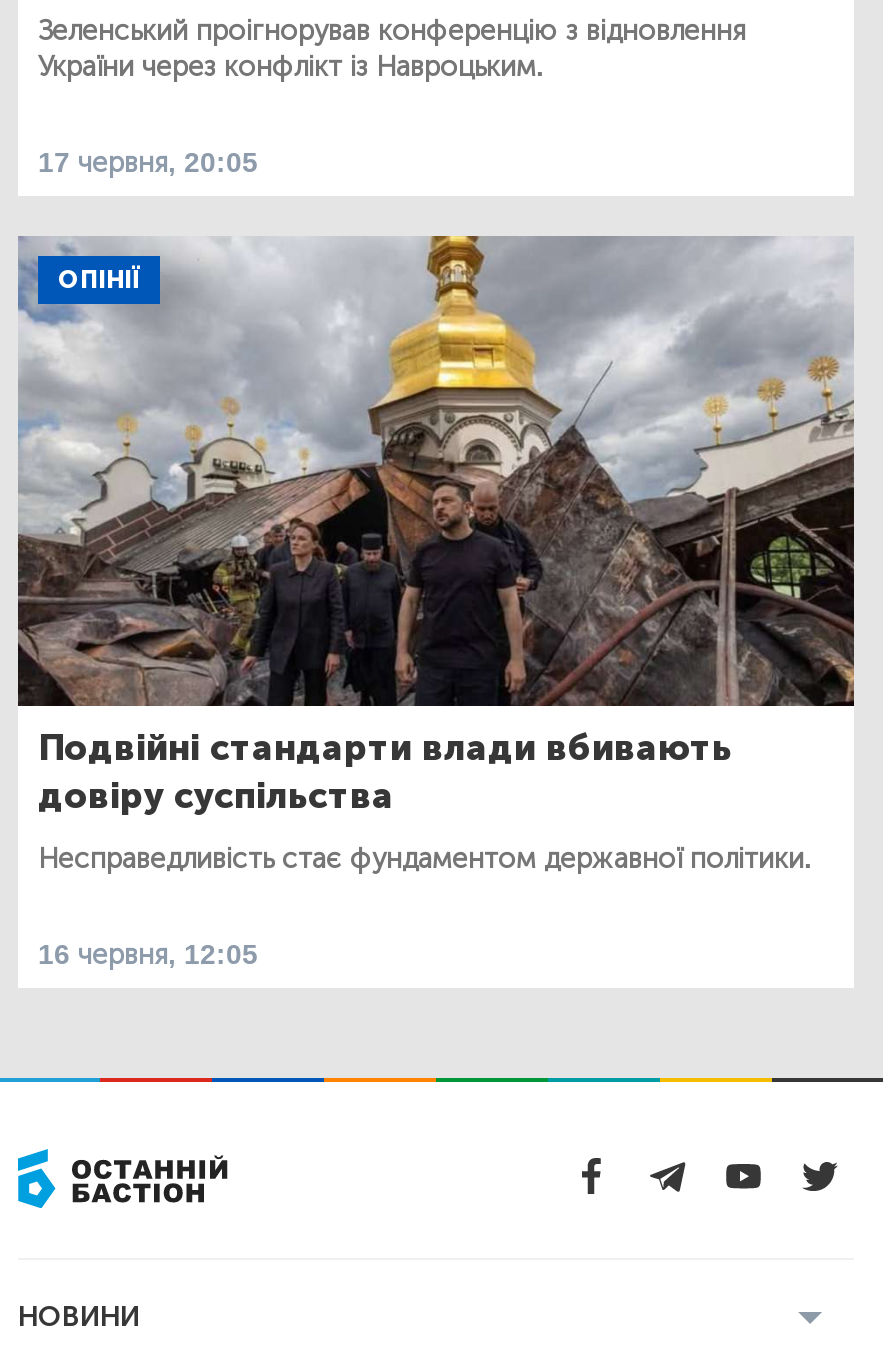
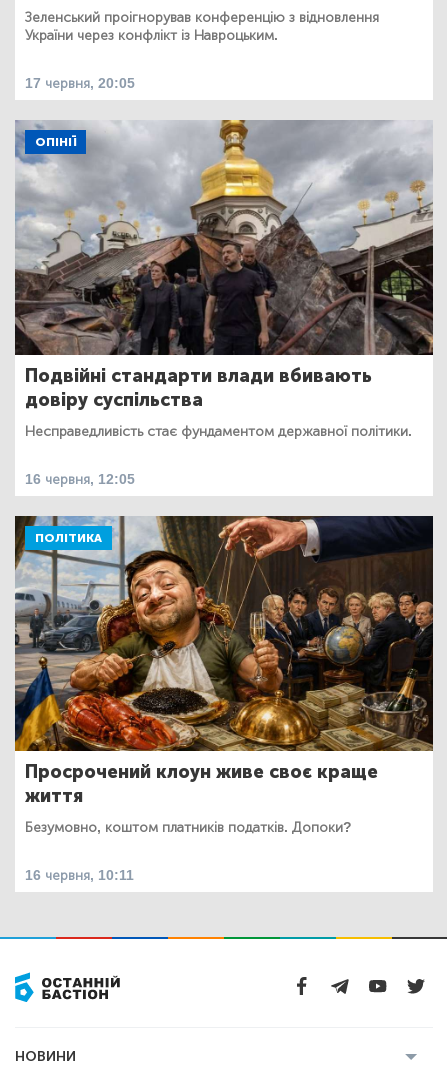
+ [image]
+ ПОЛІТИКА

+ Просрочений клоун живе своє краще
+ життя
+ Безумовно, коштом платників податків. Допоки?
+ 16 червня, 10:11
